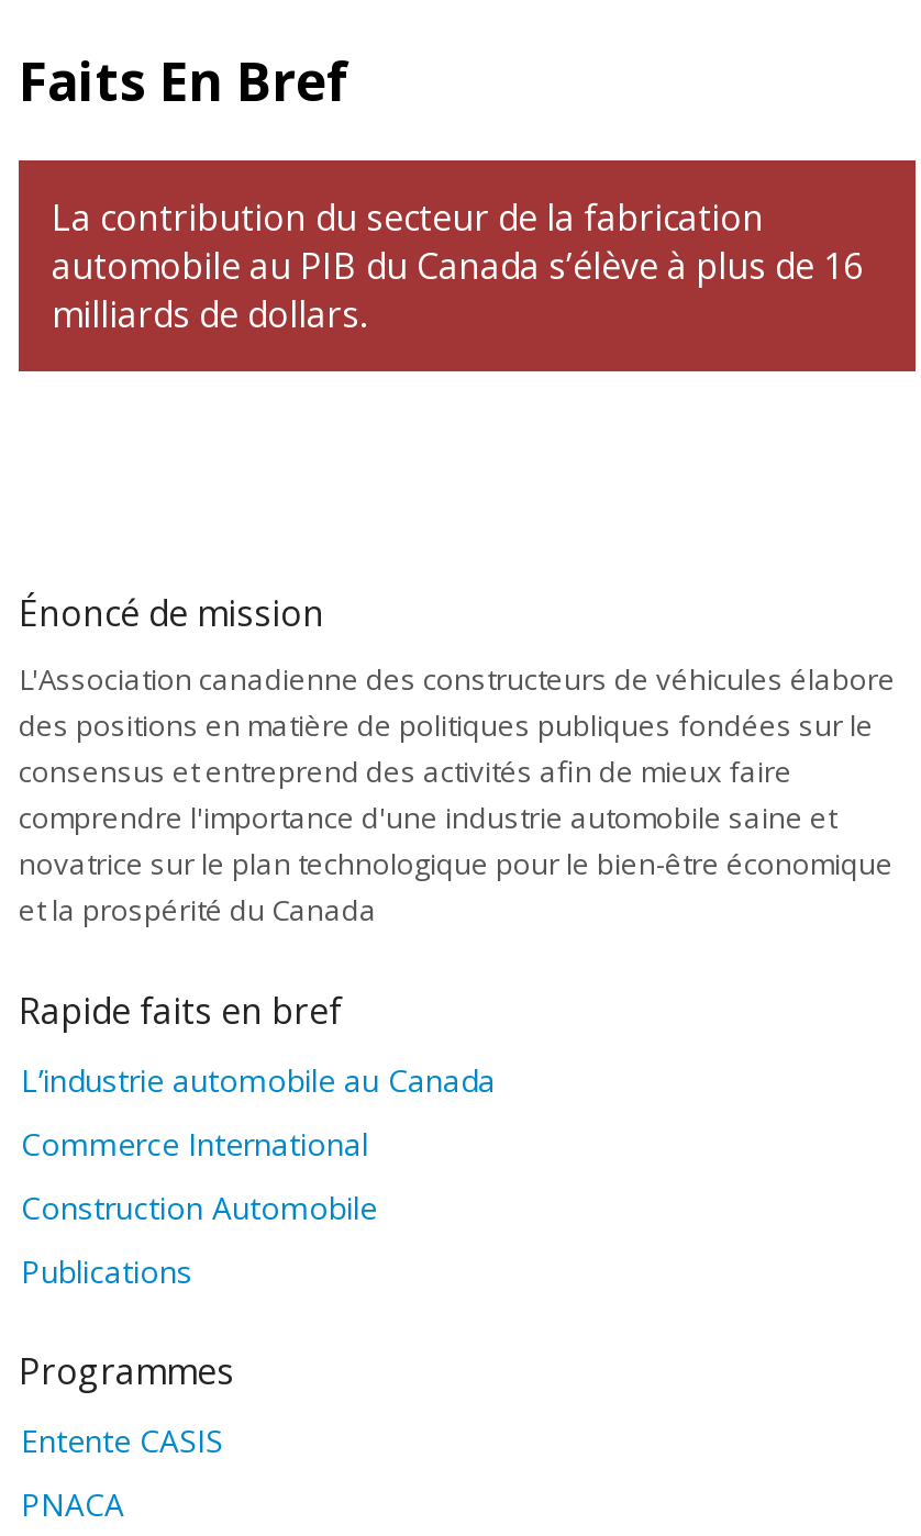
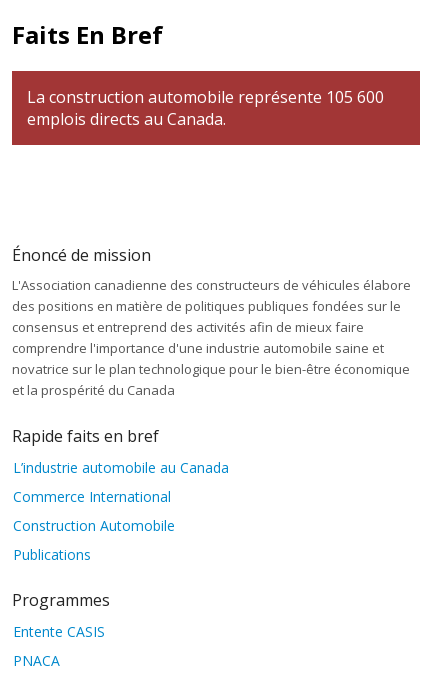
- La contribution du secteur de la fabrication
- automobile au PIB du Canada s’élève à plus de 16
- milliards de dollars.
+ La construction automobile représente 105 600
+ emplois directs au Canada.
